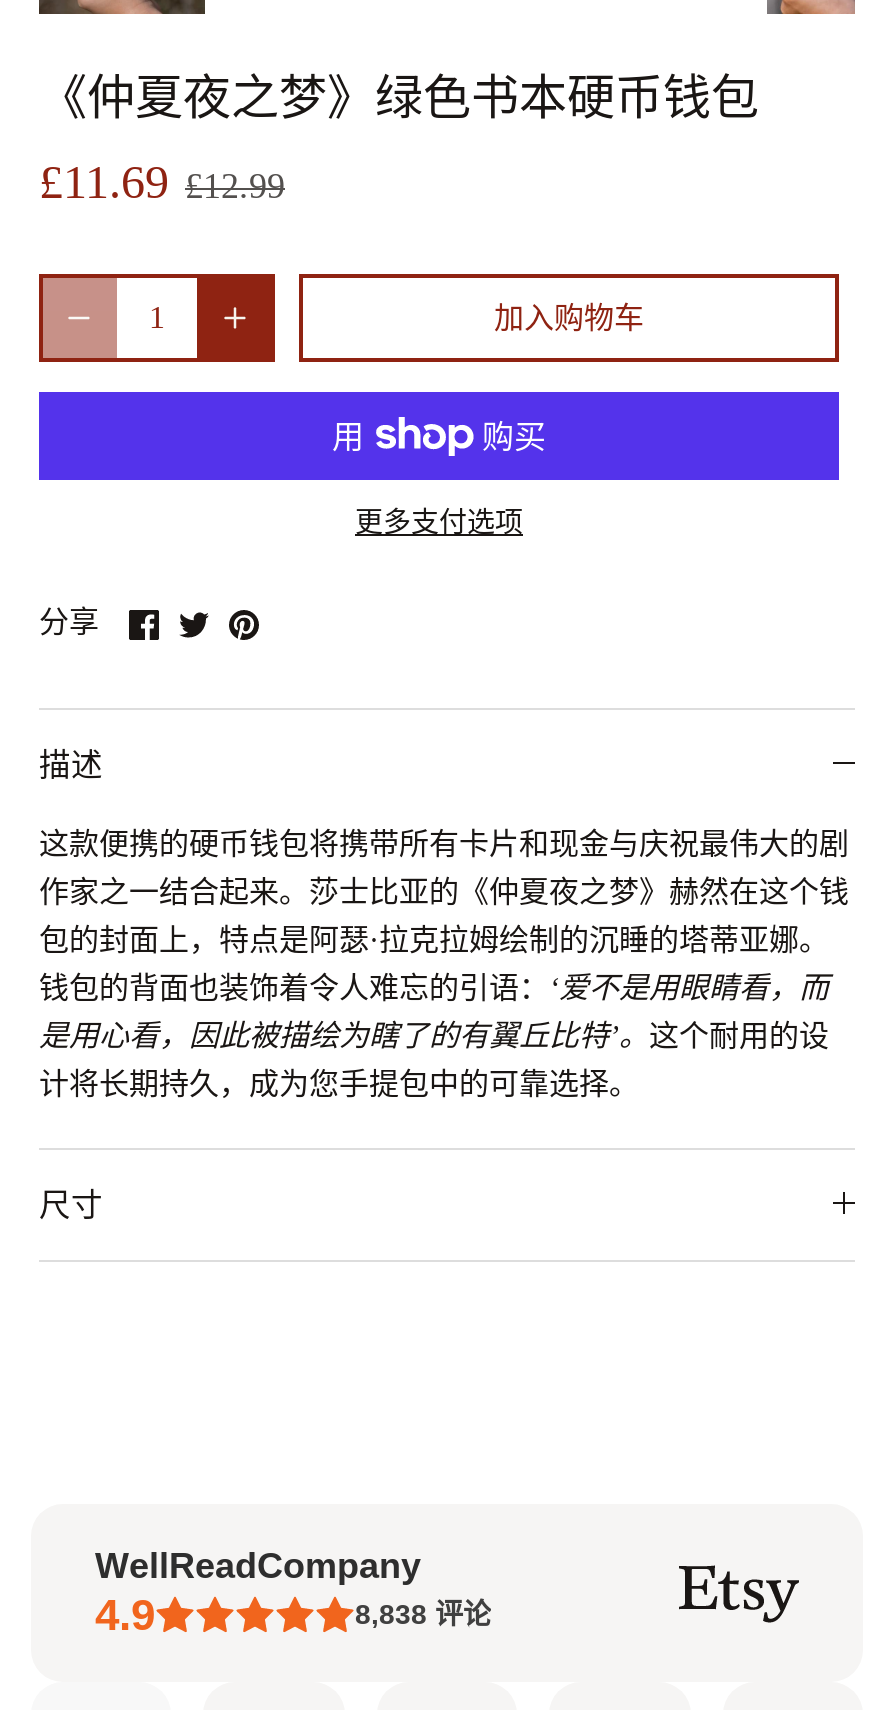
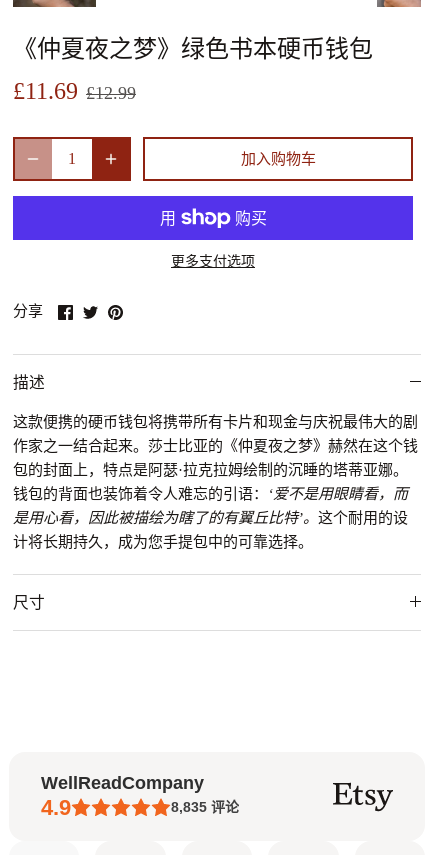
- 8,838 评论
+ 8,835 评论
